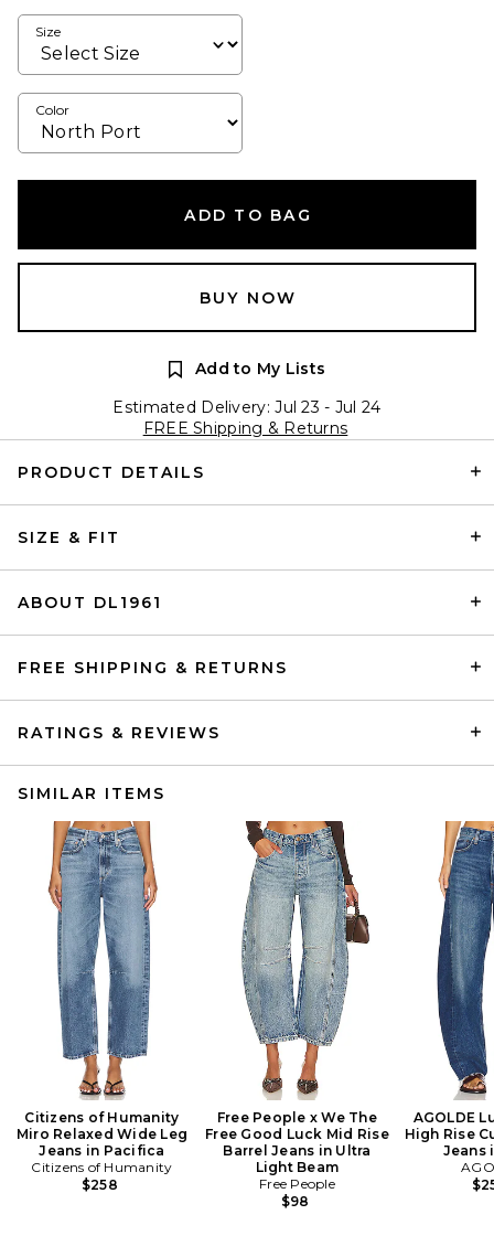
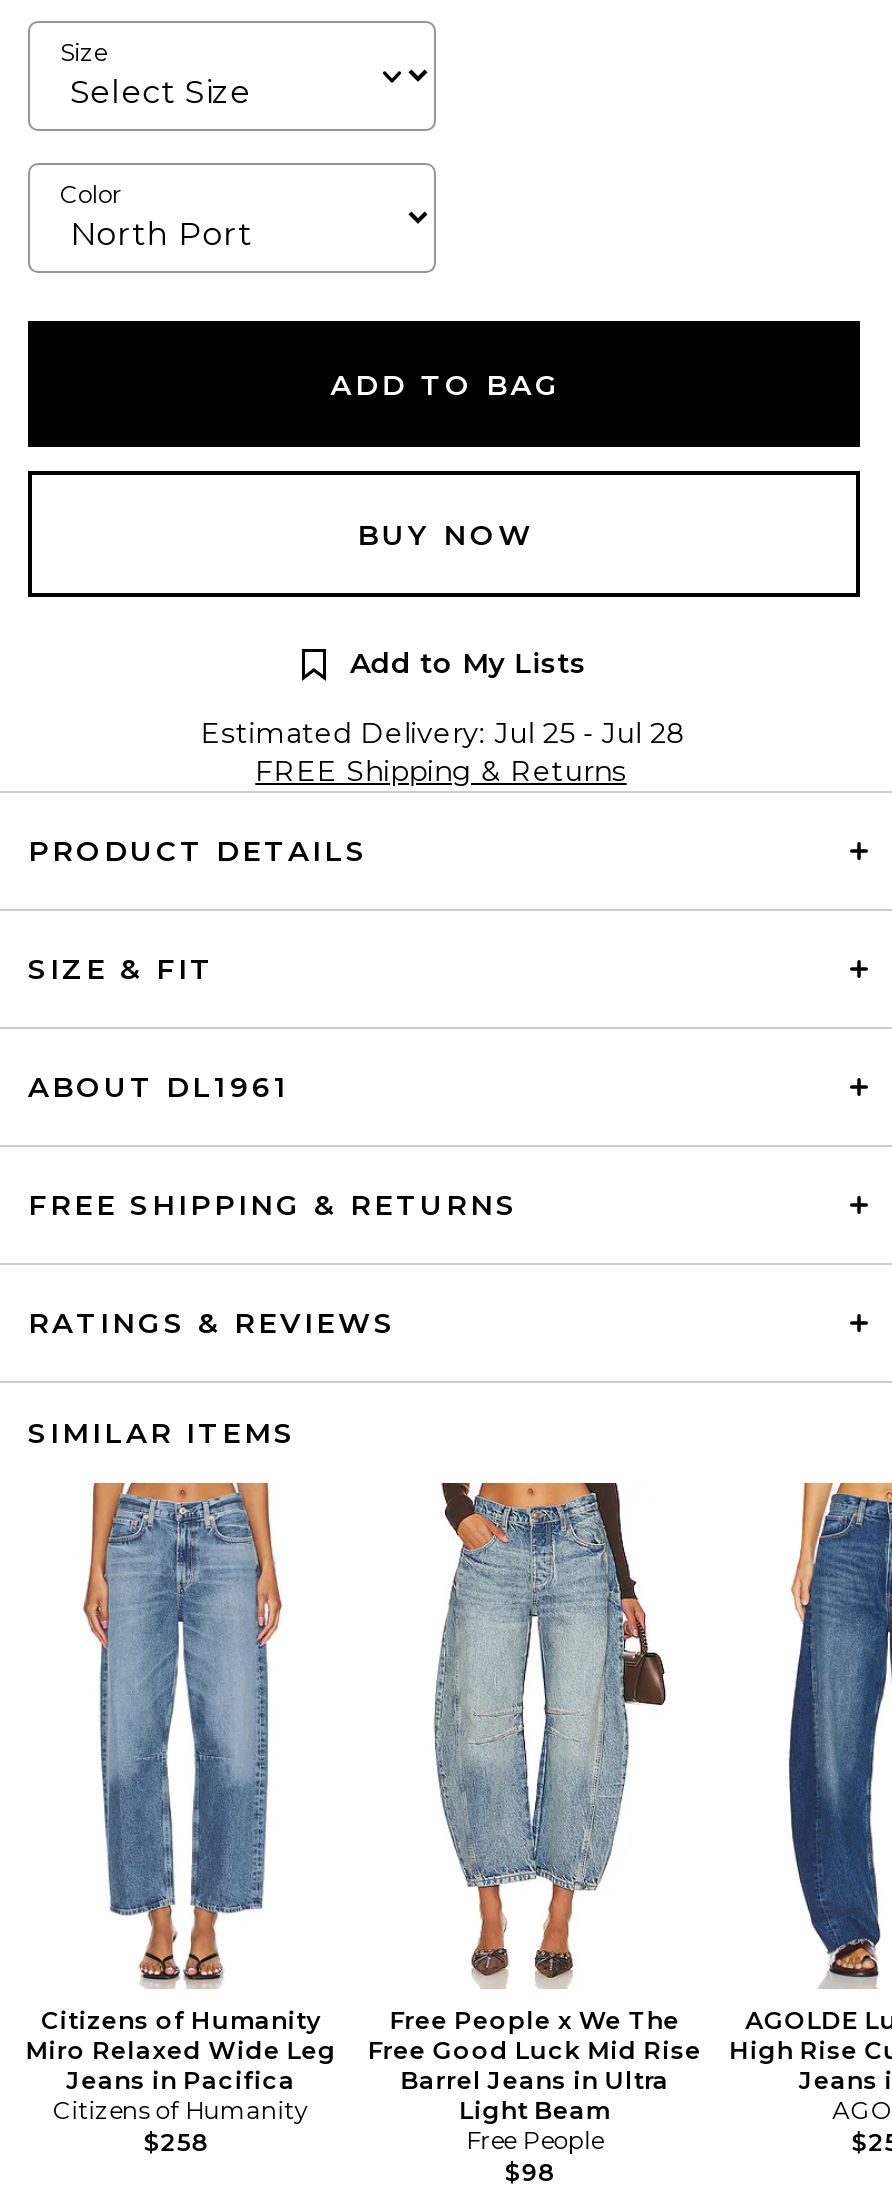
- Estimated Delivery: Jul 23 - Jul 24
+ Estimated Delivery: Jul 25 - Jul 28
